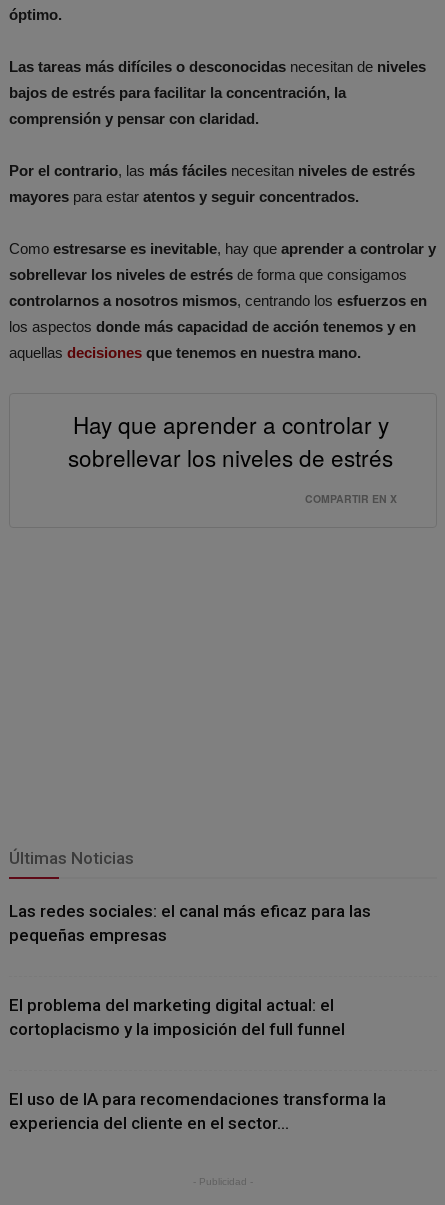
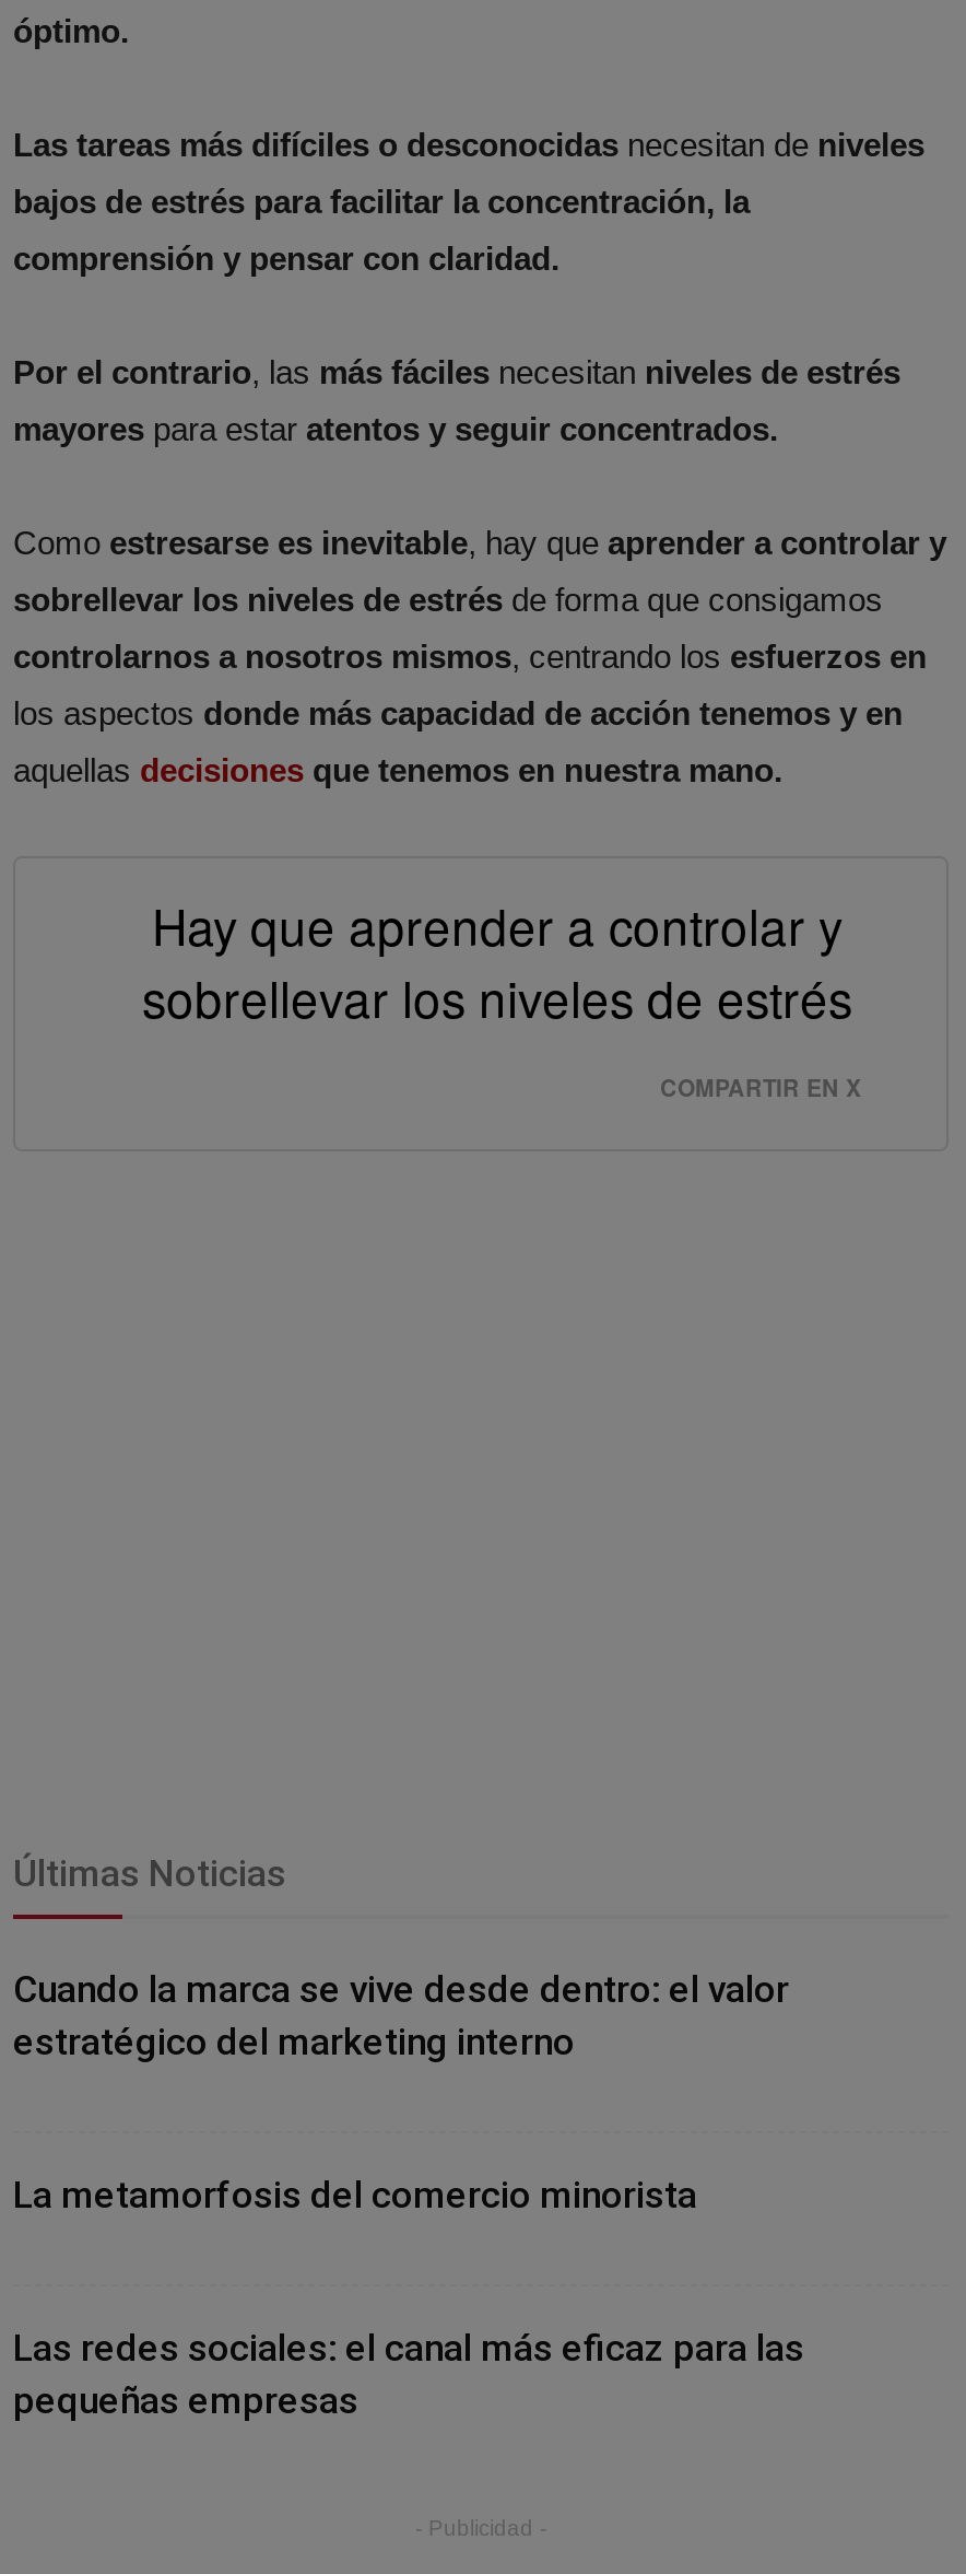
+ Cuando la marca se vive desde dentro: el valor
+ estratégico del marketing interno
+ La metamorfosis del comercio minorista

moved down: Las redes sociales: el canal más eficaz para las | pequeñas empresas

- El problema del marketing digital actual: el
- cortoplacismo y la imposición del full funnel
- El uso de IA para recomendaciones transforma la
- experiencia del cliente en el sector...
